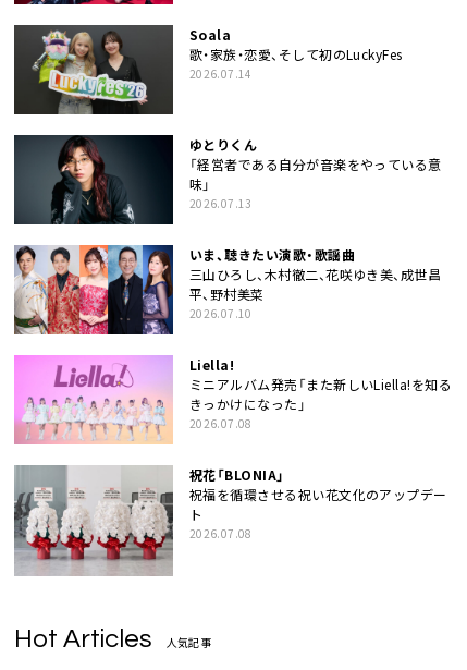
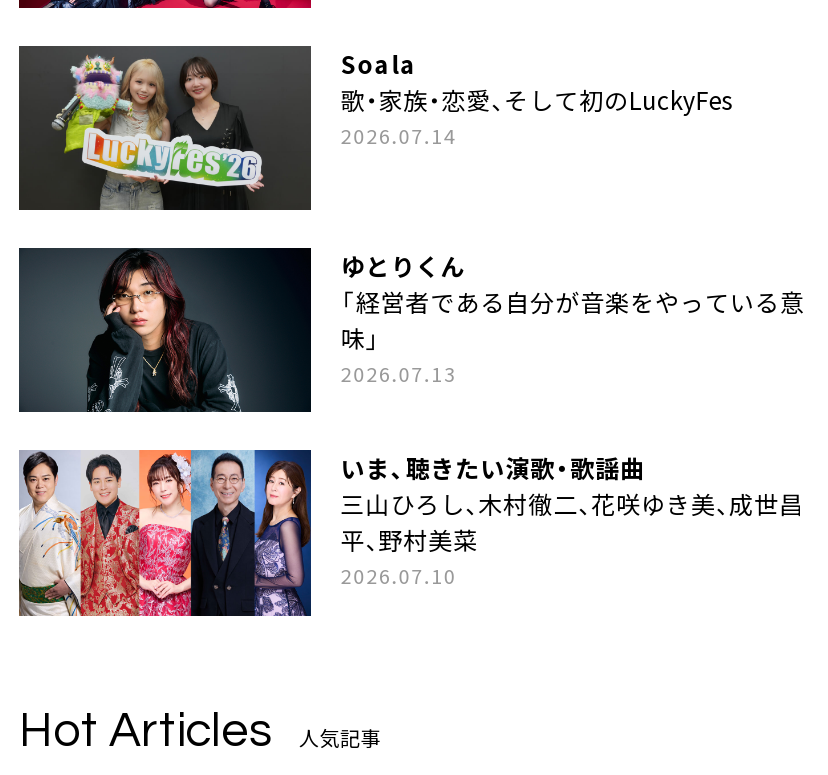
- [image]
- Liella!
- ミニアルバム発売「また新しいLiella!を知る
- きっかけになった」
- 2026.07.08
- 祝花「BLONIA」
- 祝福を循環させる祝い花文化のアップデー
- ト
- 2026.07.08

- [image]
